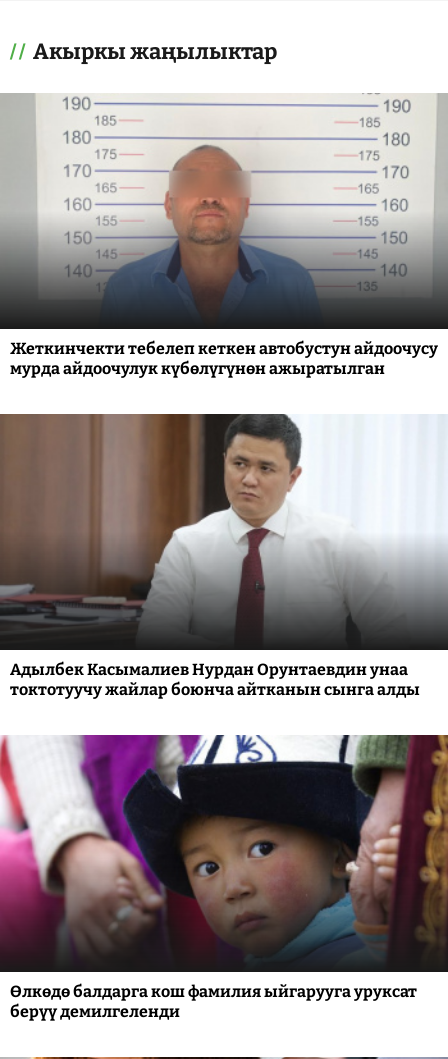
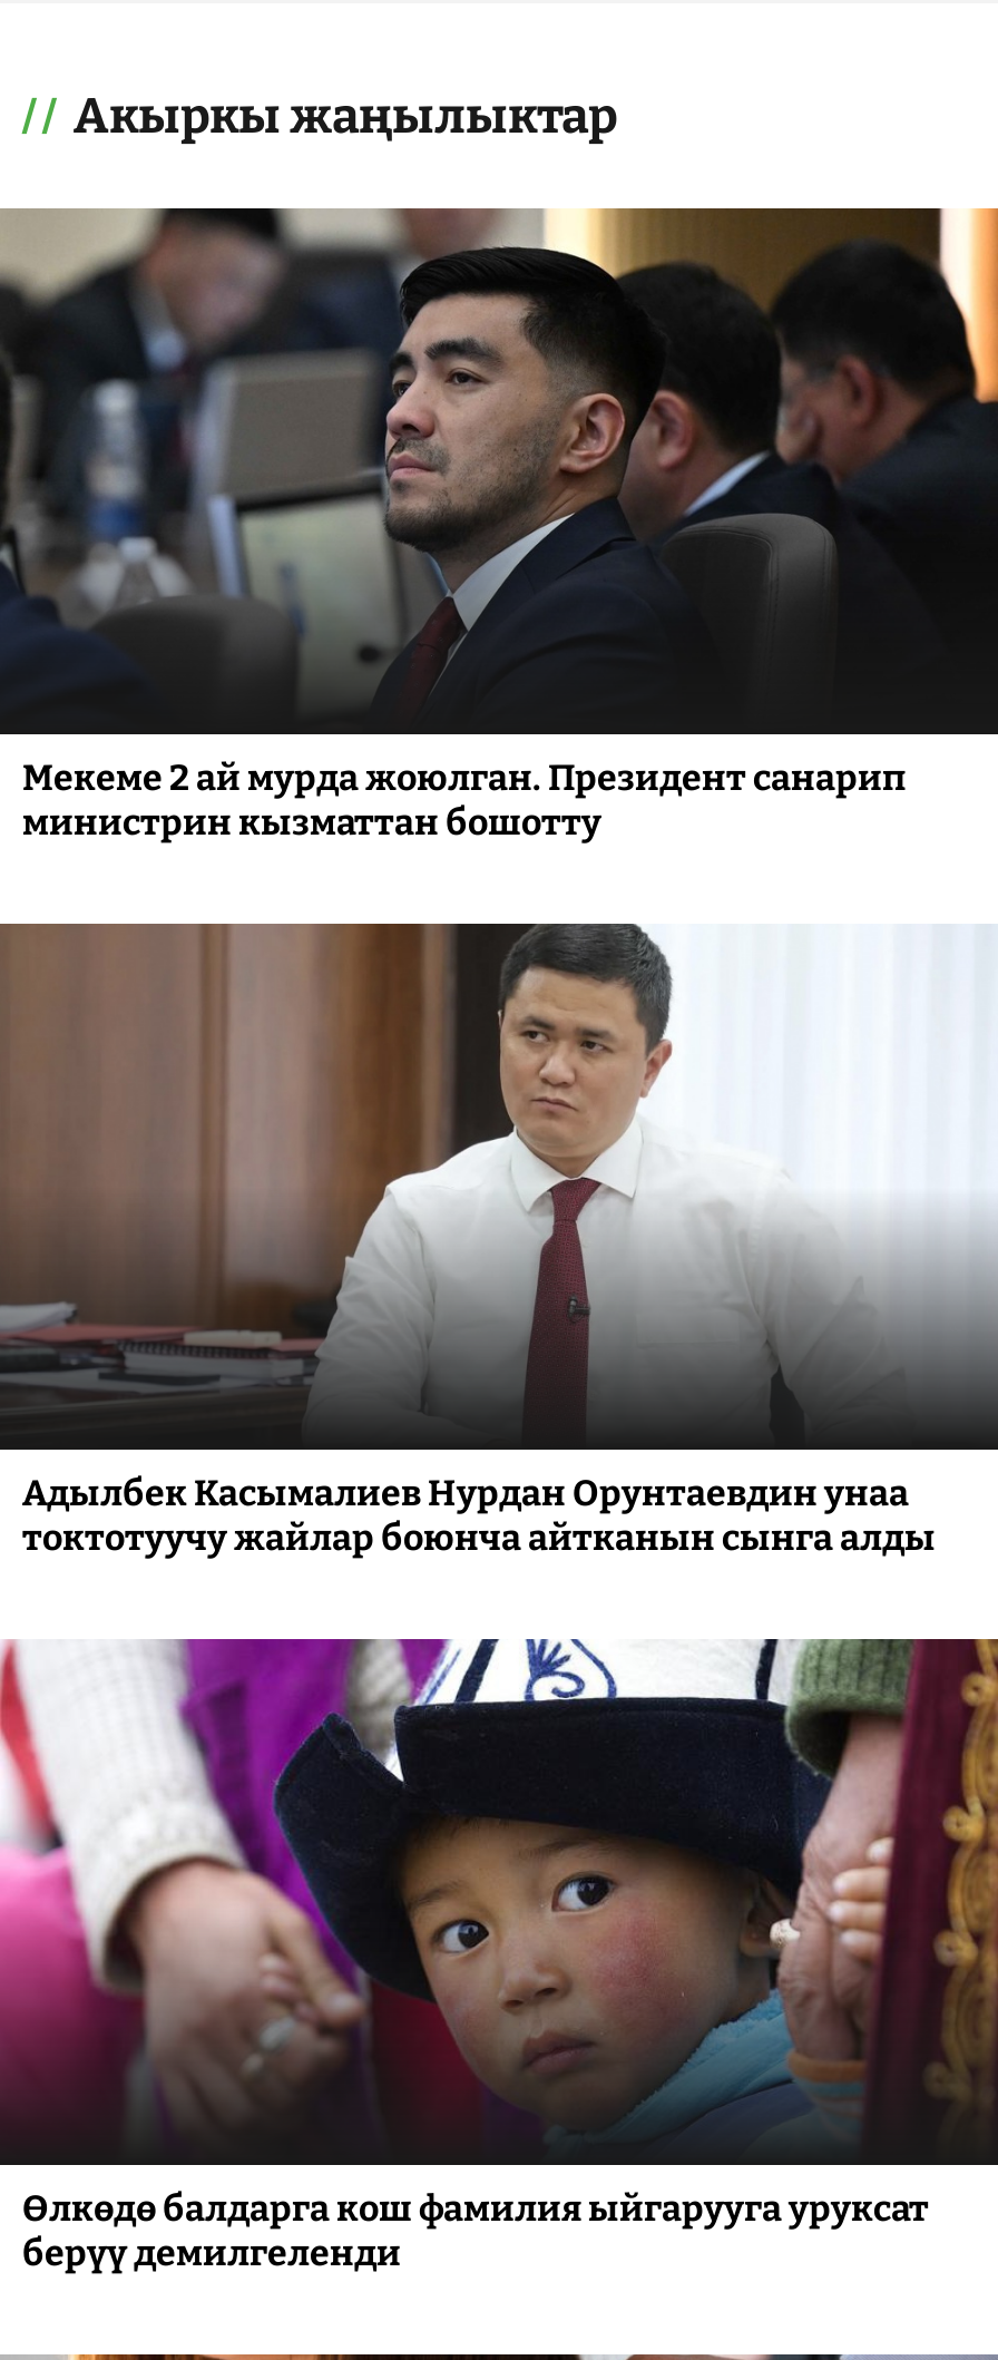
- [image]
- Жеткинчекти тебелеп кеткен автобустун айдоочусу
- мурда айдоочулук күбөлүгүнөн ажыратылган
+ [image]
+ Мекеме 2 ай мурда жоюлган. Президент санарип
+ министрин кызматтан бошотту
